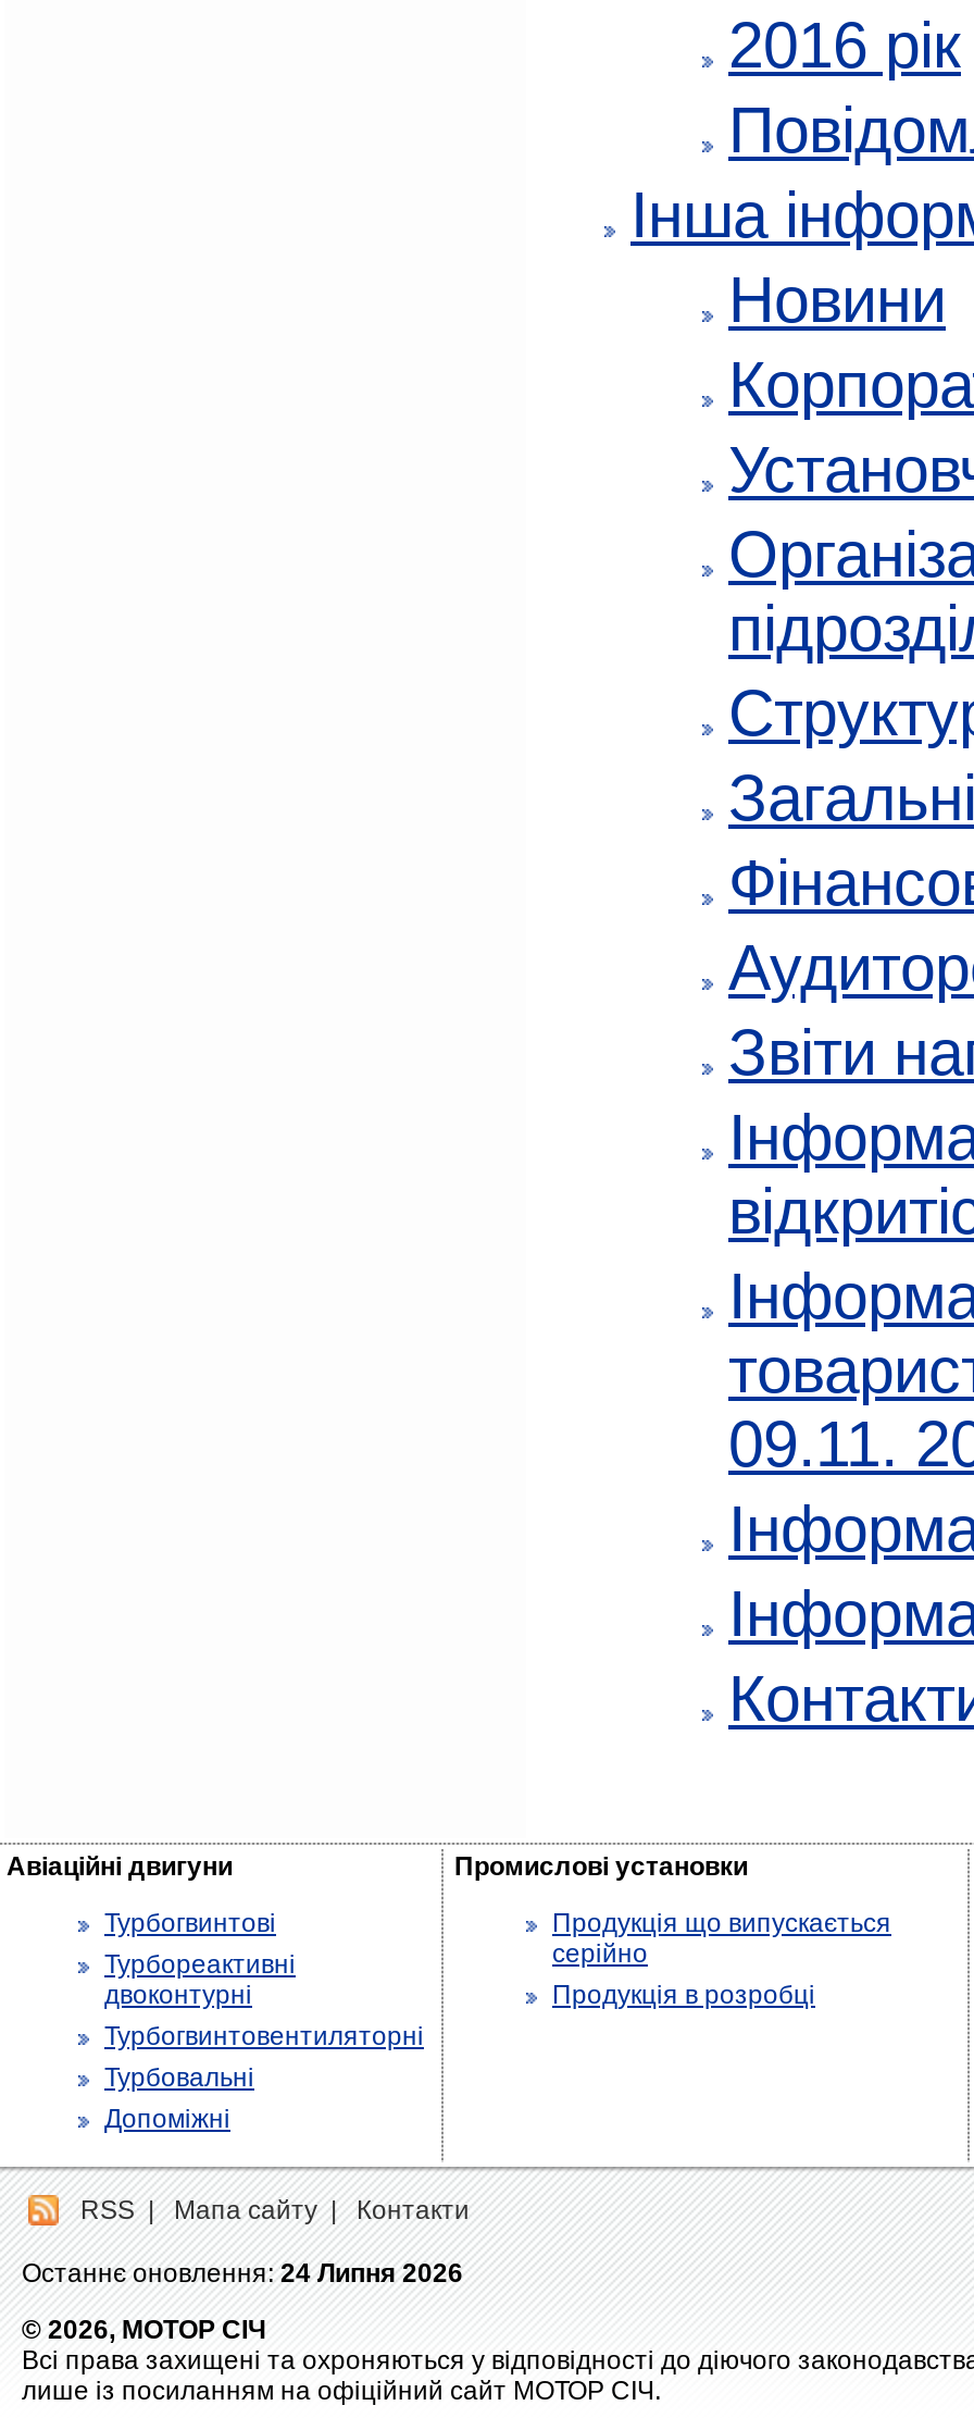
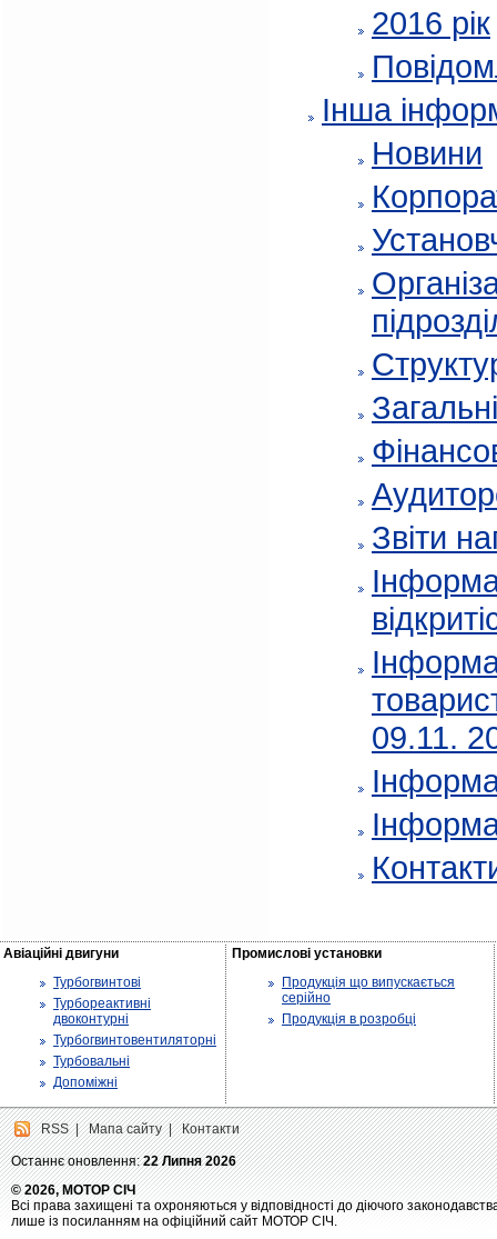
- Останнє оновлення: 24 Липня 2026
+ Останнє оновлення: 22 Липня 2026
